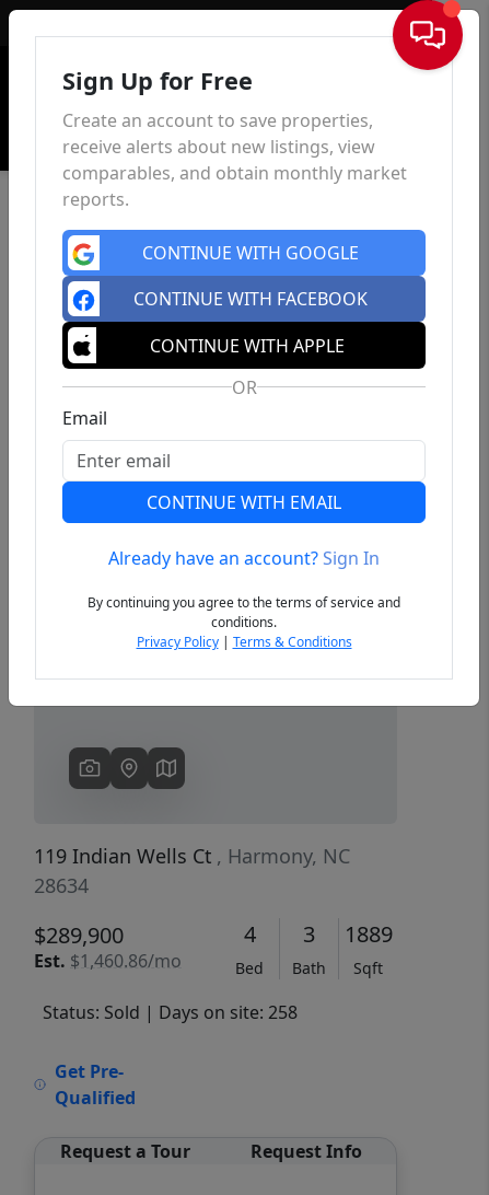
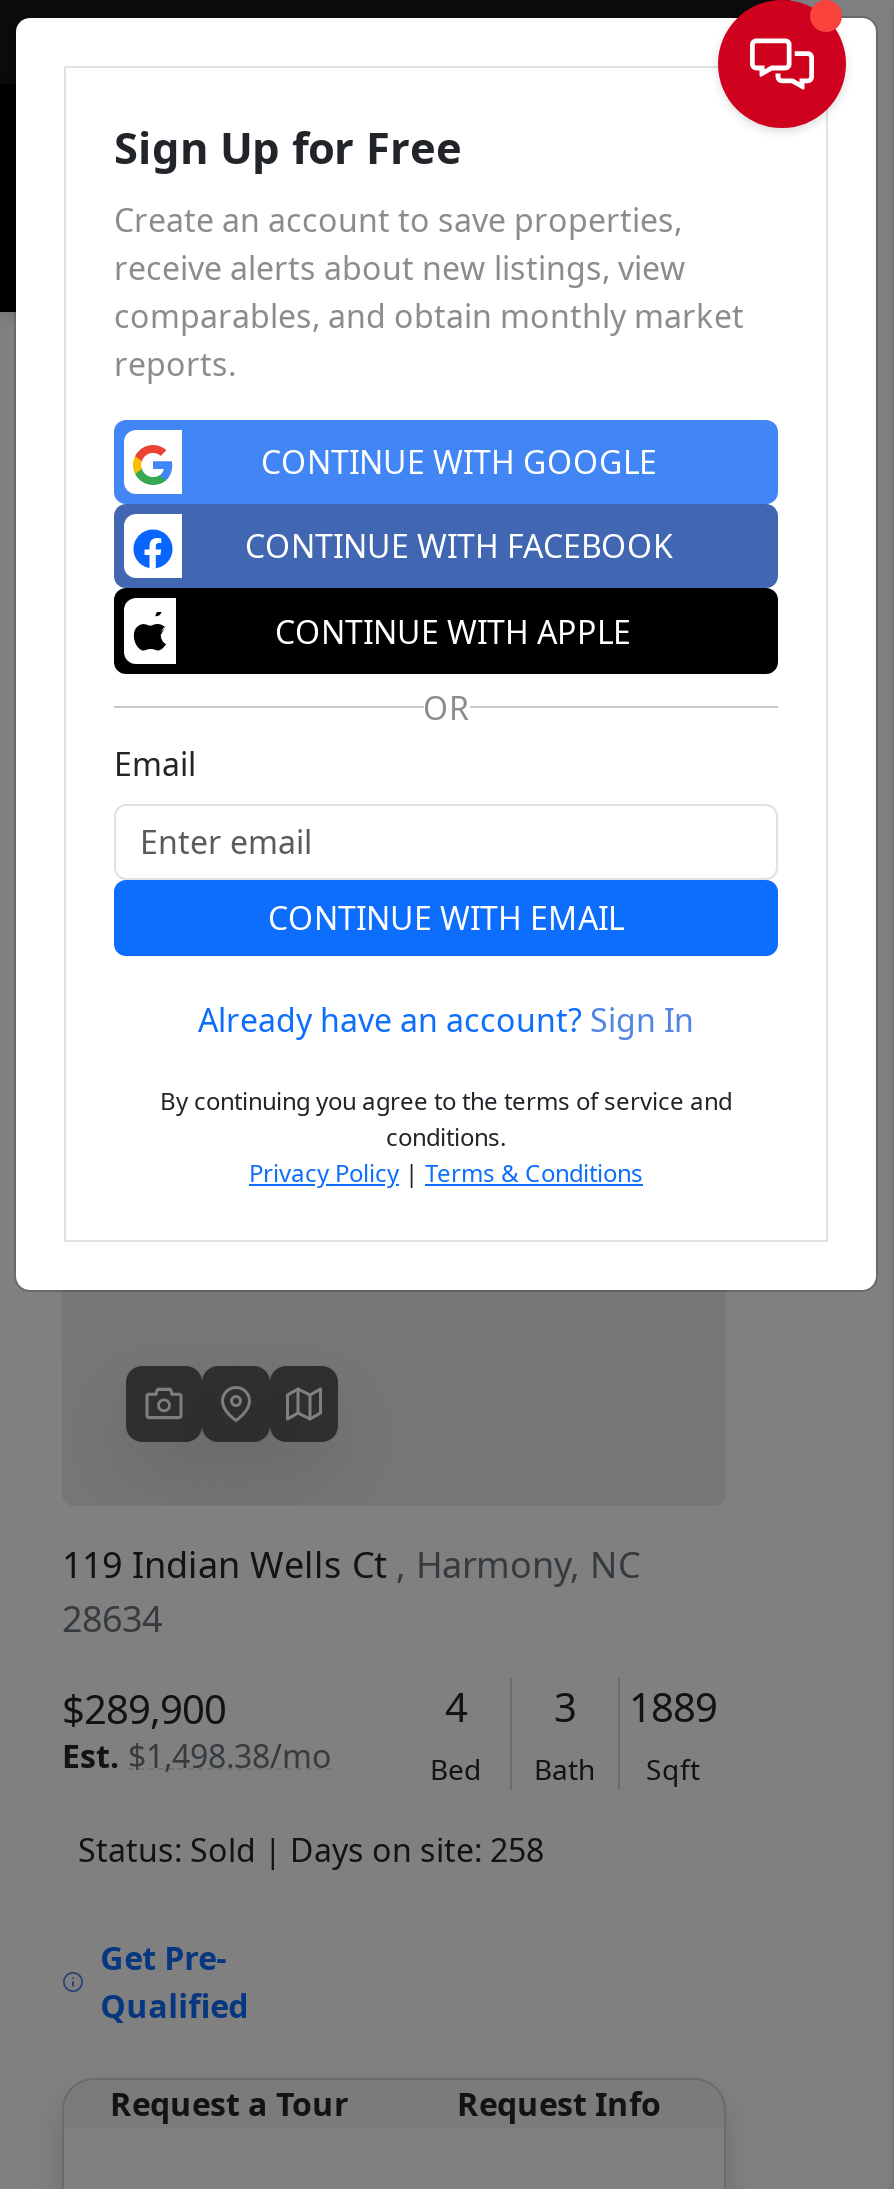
- Est. $1,460.86/mo
+ Est. $1,498.38/mo
